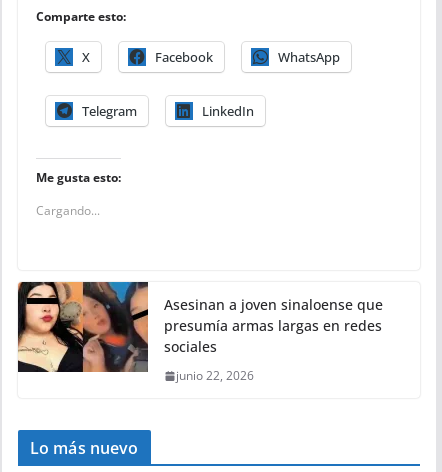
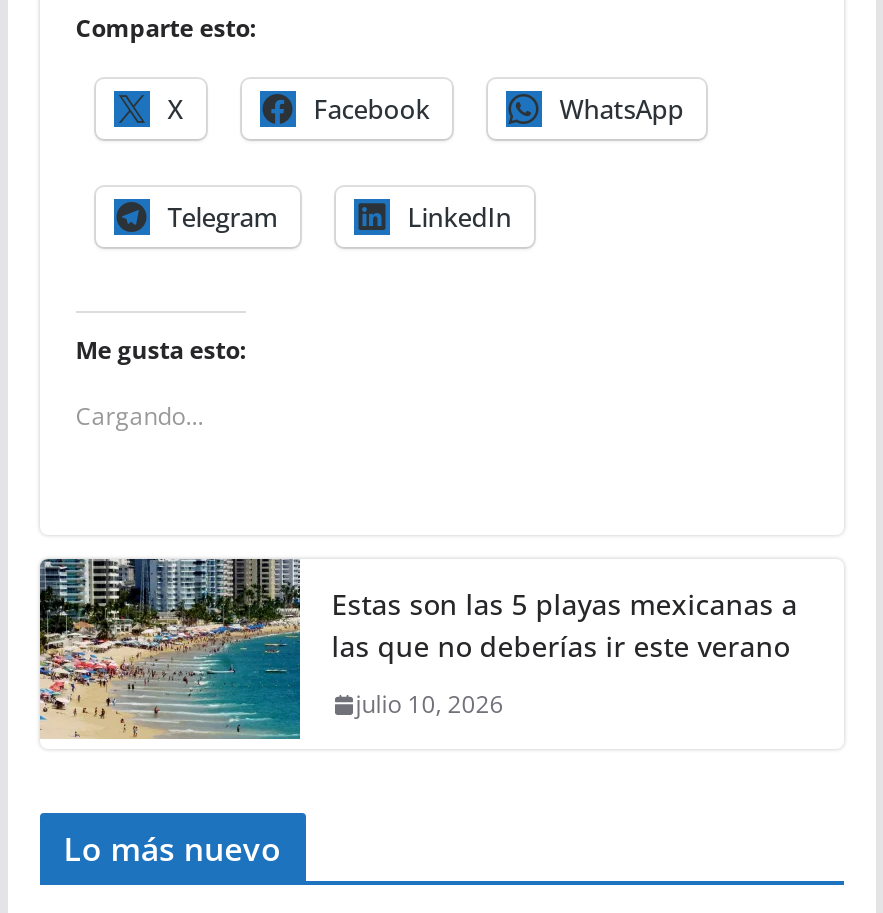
- [image]
- Asesinan a joven sinaloense que
- presumía armas largas en redes
- sociales
+ [image]
+ Estas son las 5 playas mexicanas a
+ las que no deberías ir este verano

- junio 22, 2026
+ julio 10, 2026
